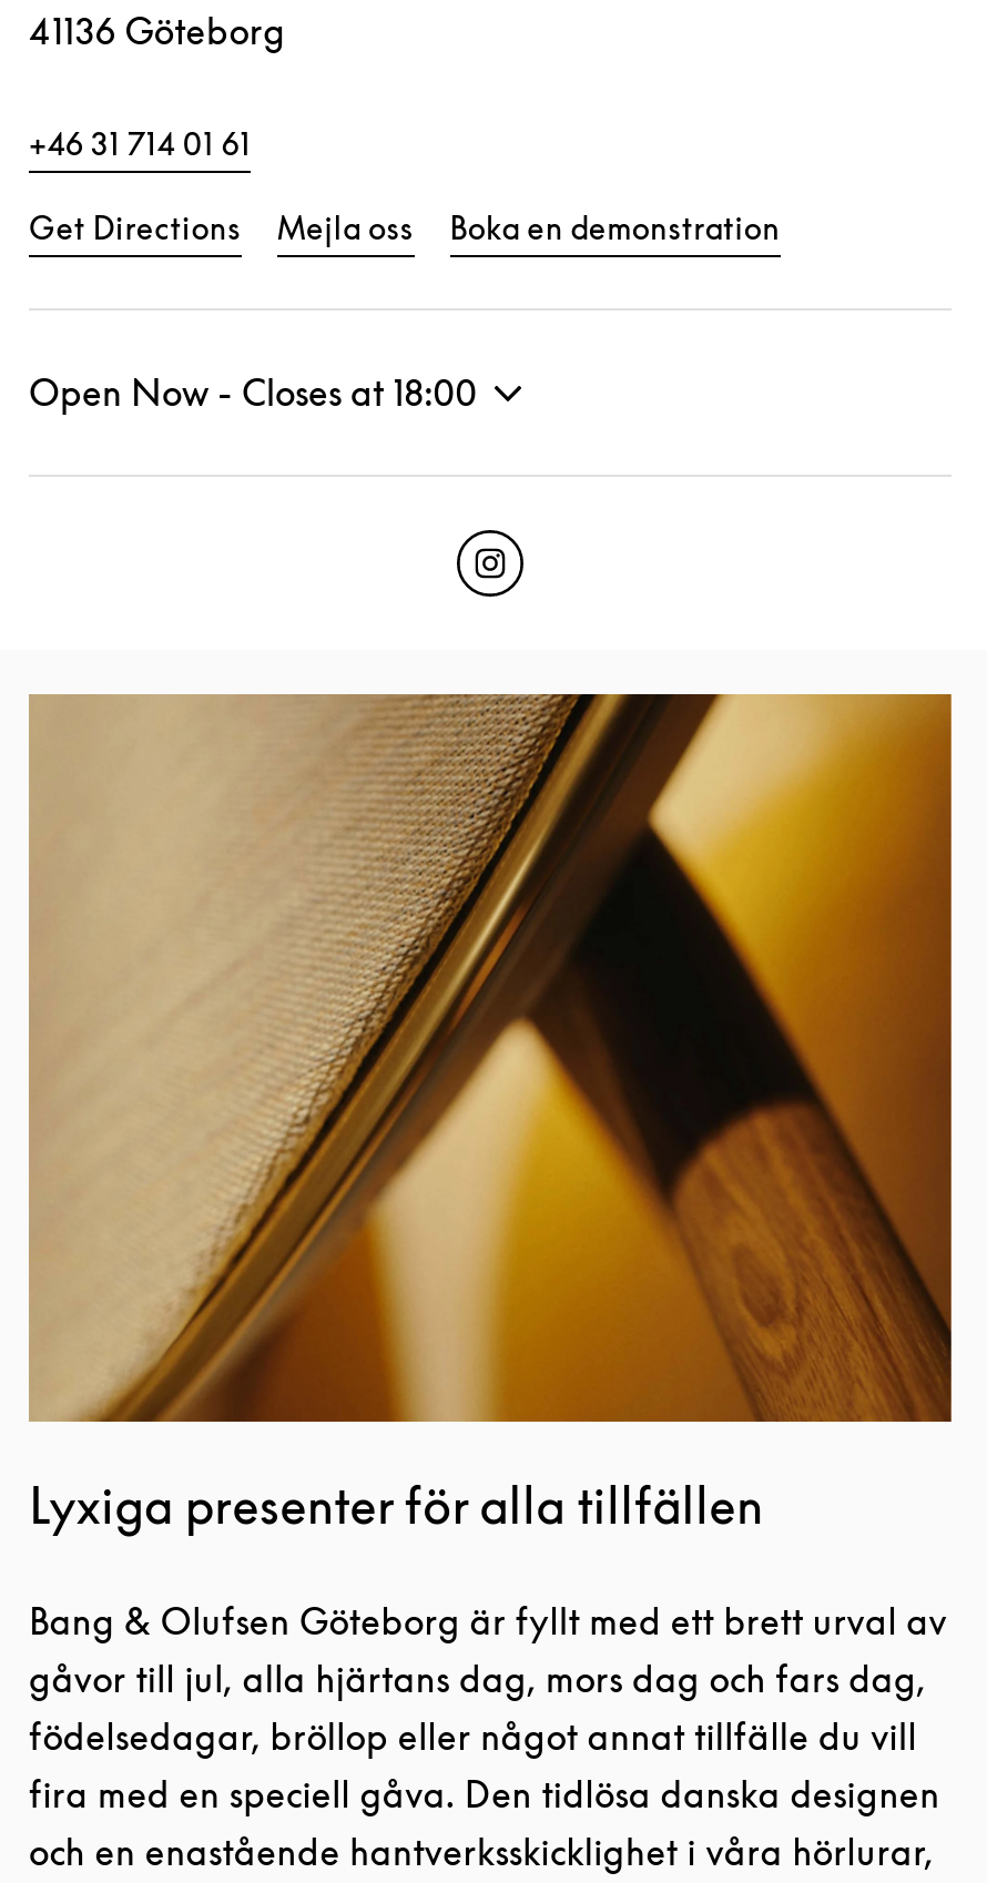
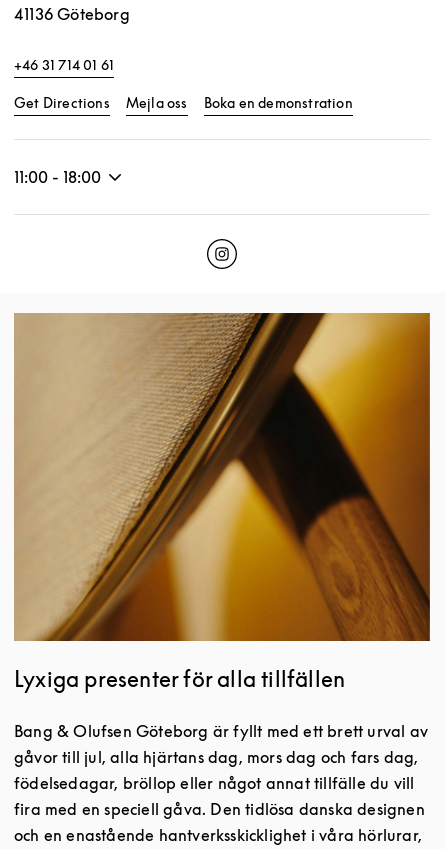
- Open Now - Closes at 18:00
+ 11:00 - 18:00
